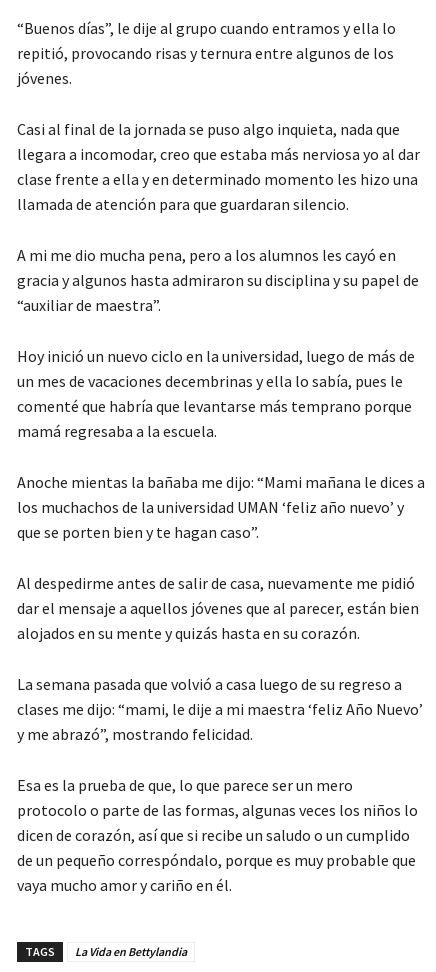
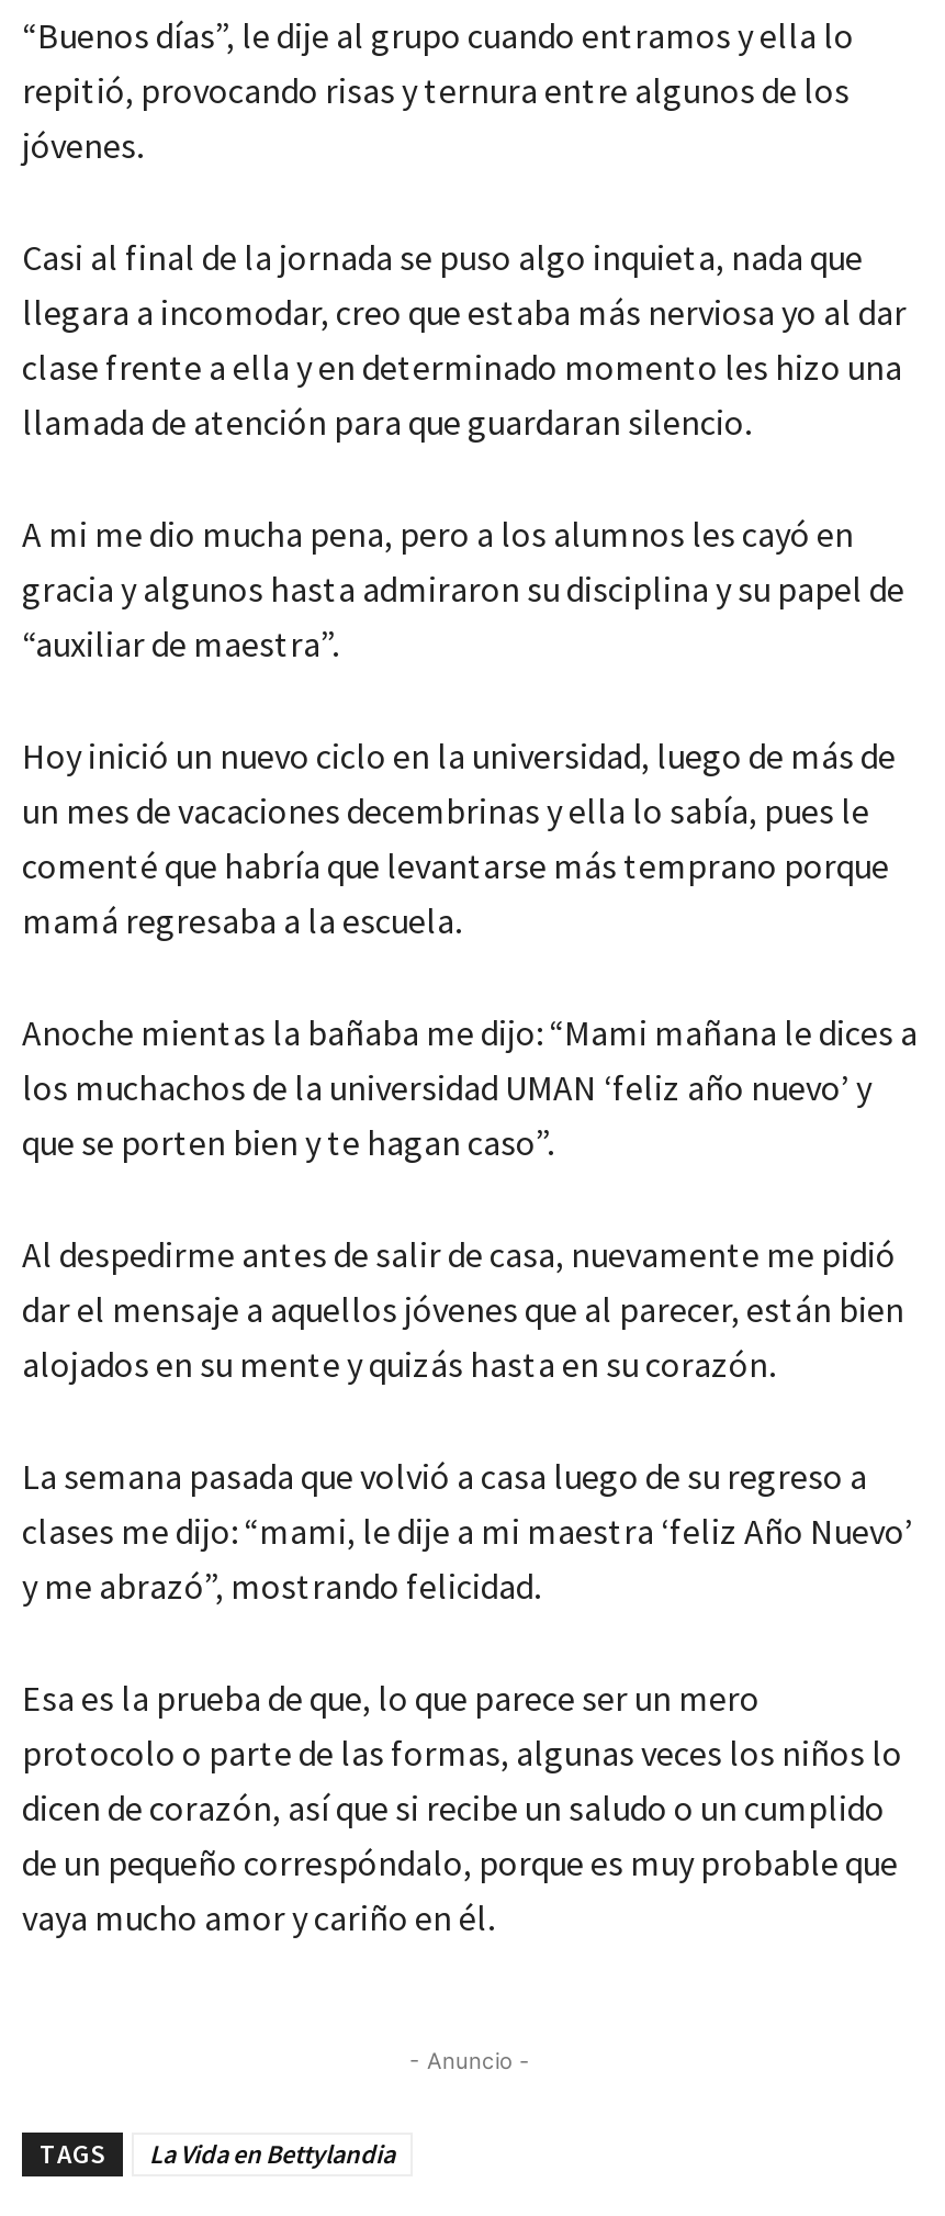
+ - Anuncio -
